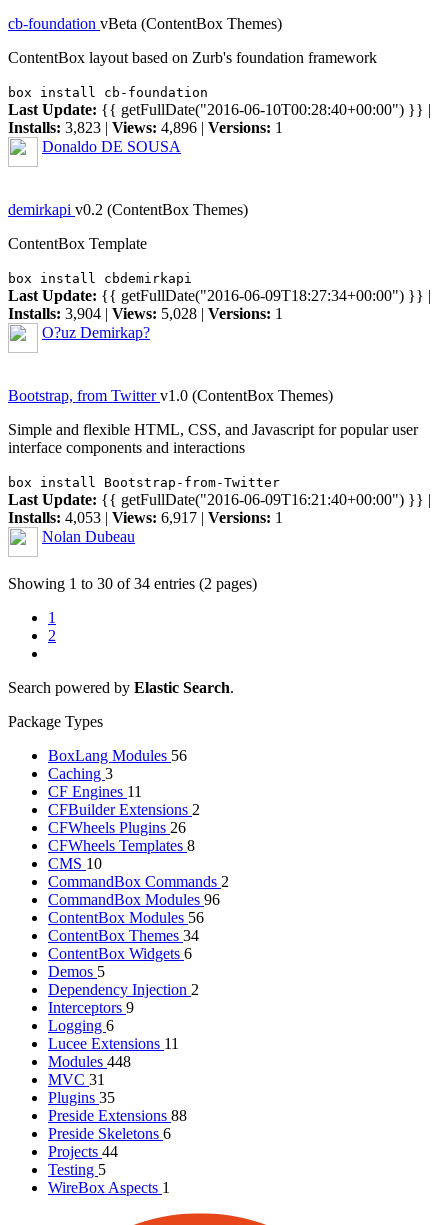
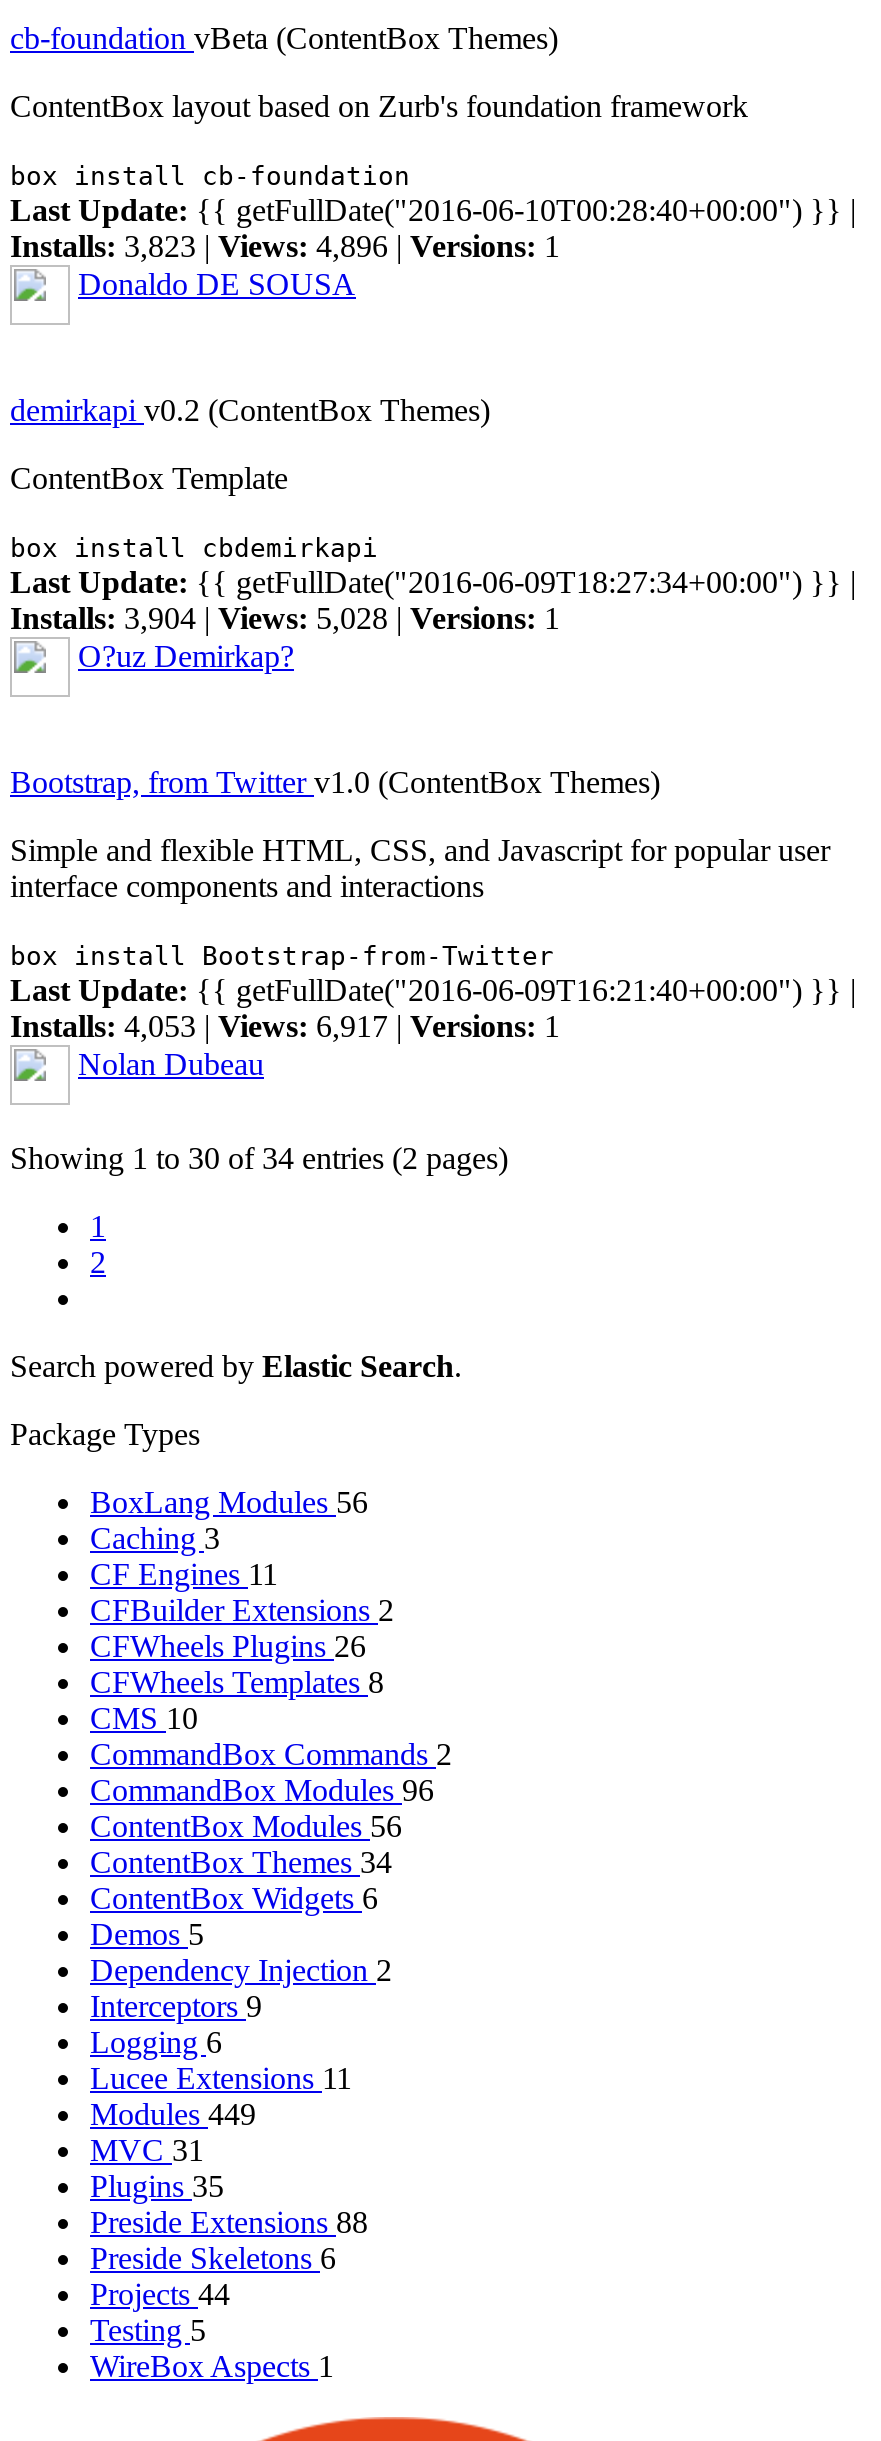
- Modules 448
+ Modules 449
